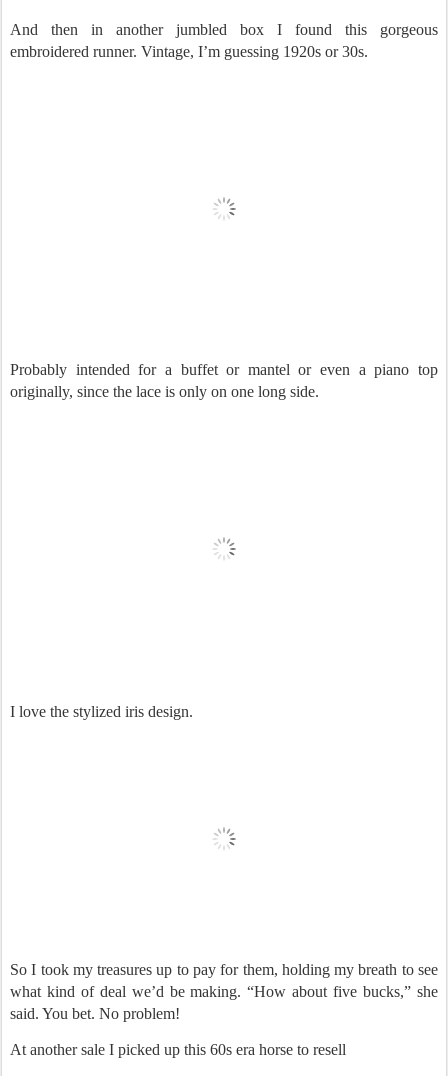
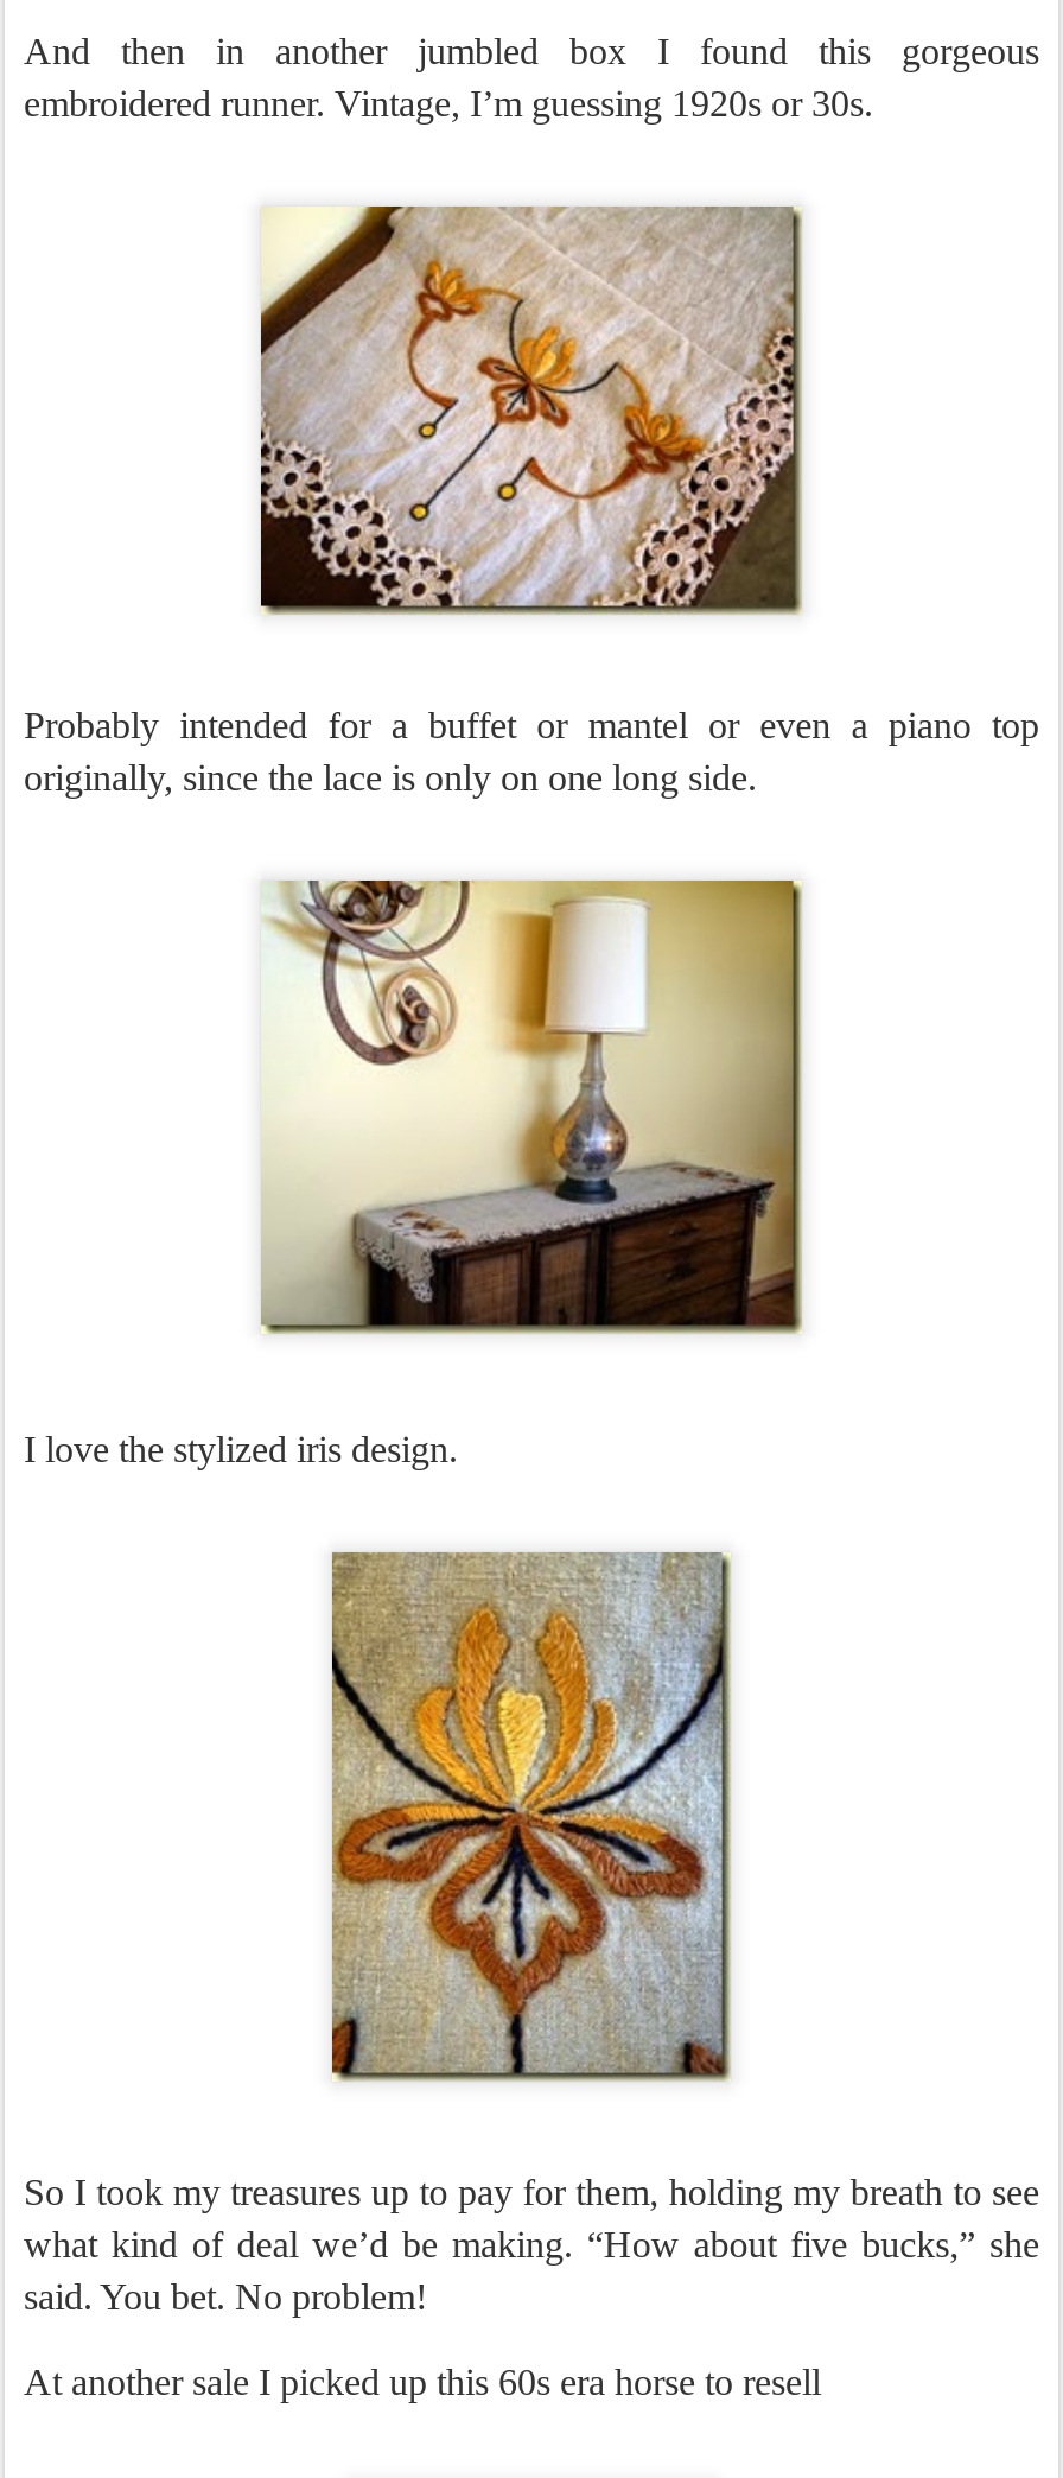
+ [image]

moved up: Probably intended for a buffet or mantel or even a piano top | originally, since the lace is only on one long side.

+ [image]

moved up: I love the stylized iris design.

+ [image]
